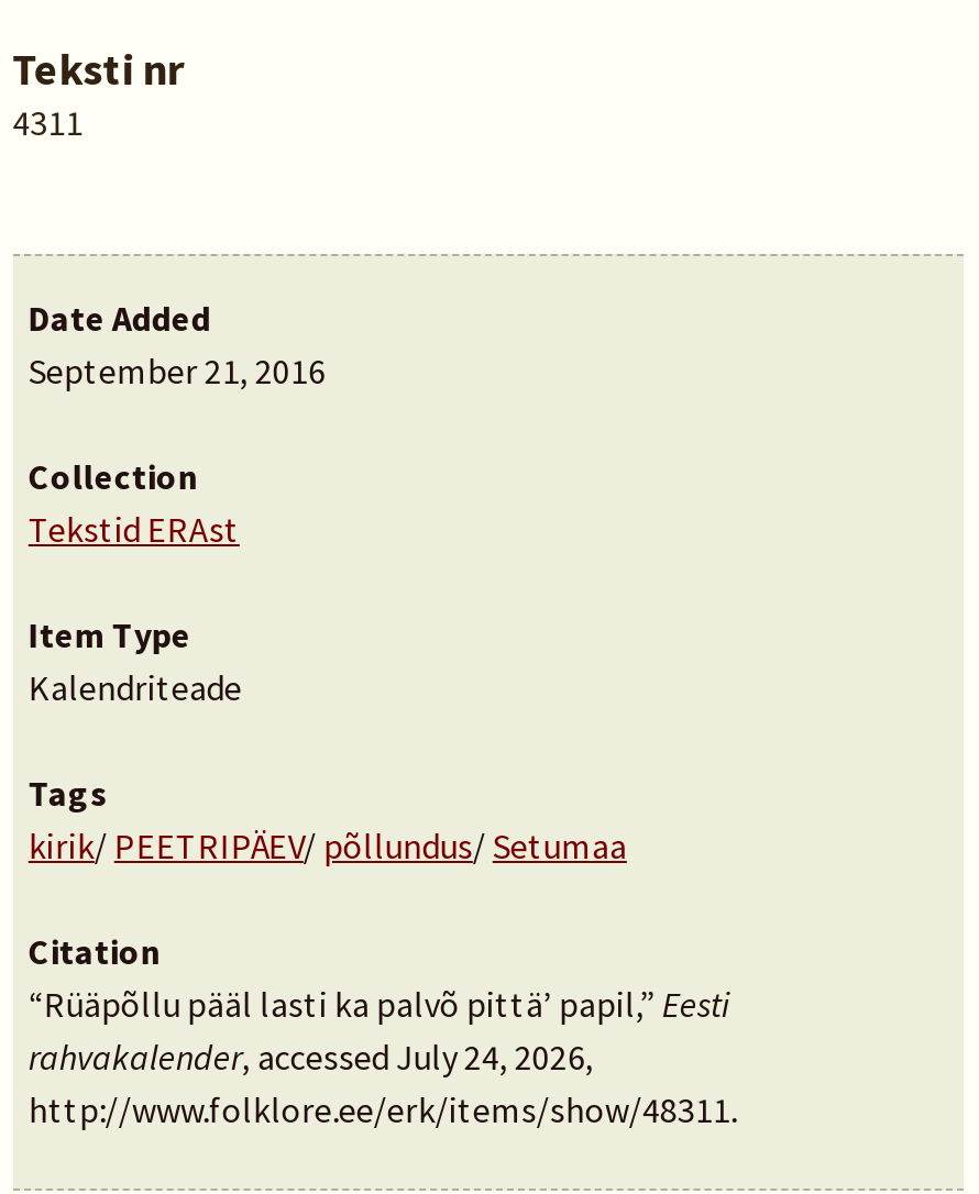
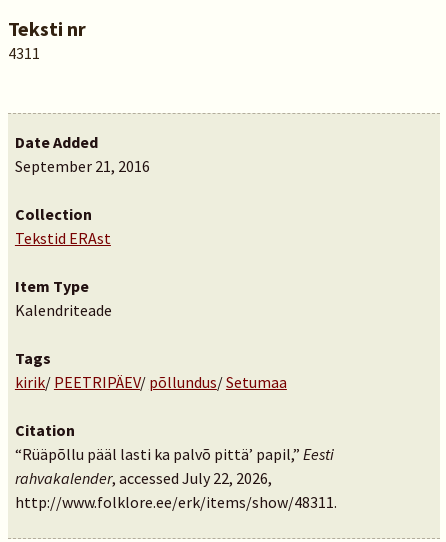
- rahvakalender, accessed July 24, 2026,
+ rahvakalender, accessed July 22, 2026,
